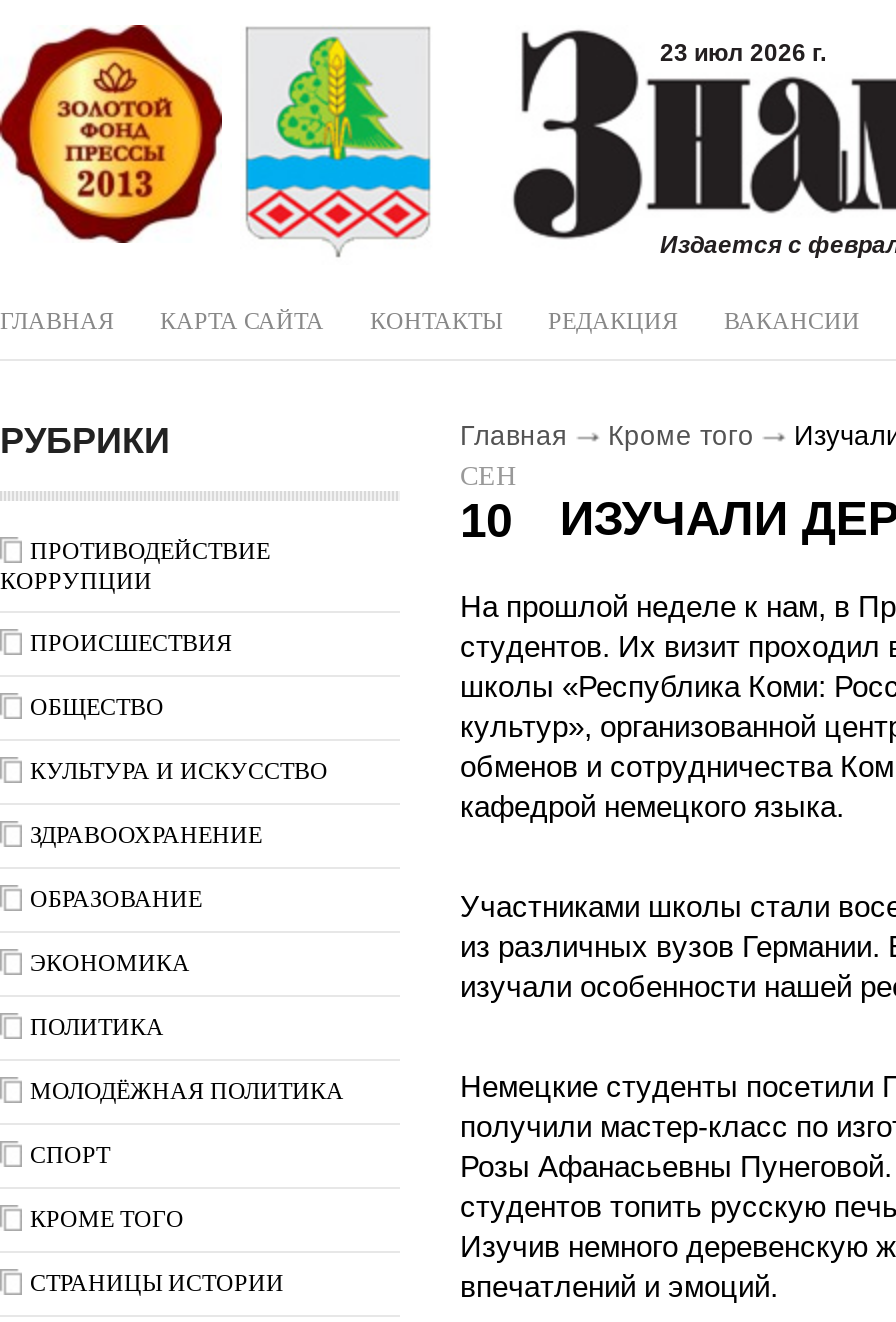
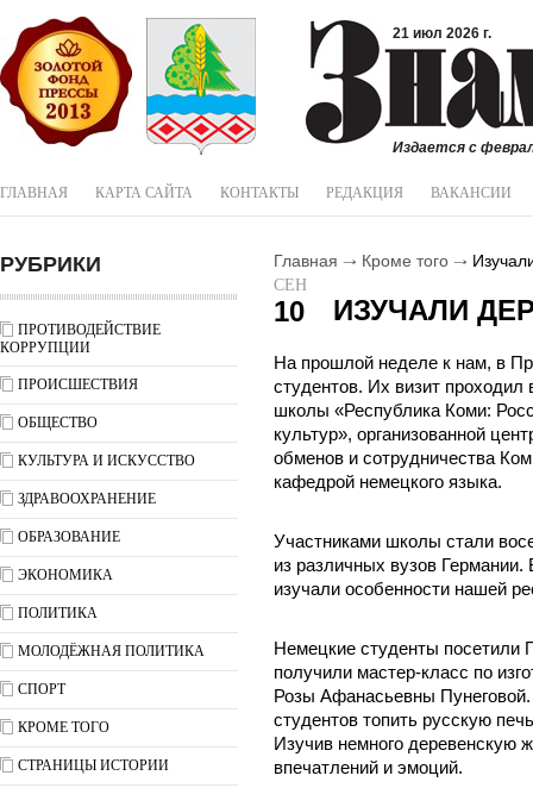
- 23 июл 2026 г.
+ 21 июл 2026 г.
